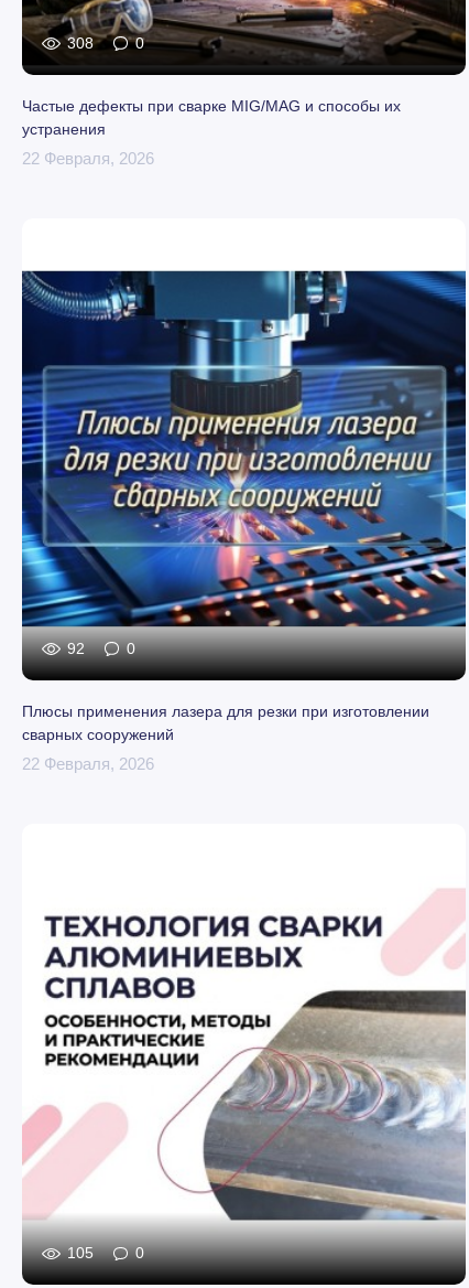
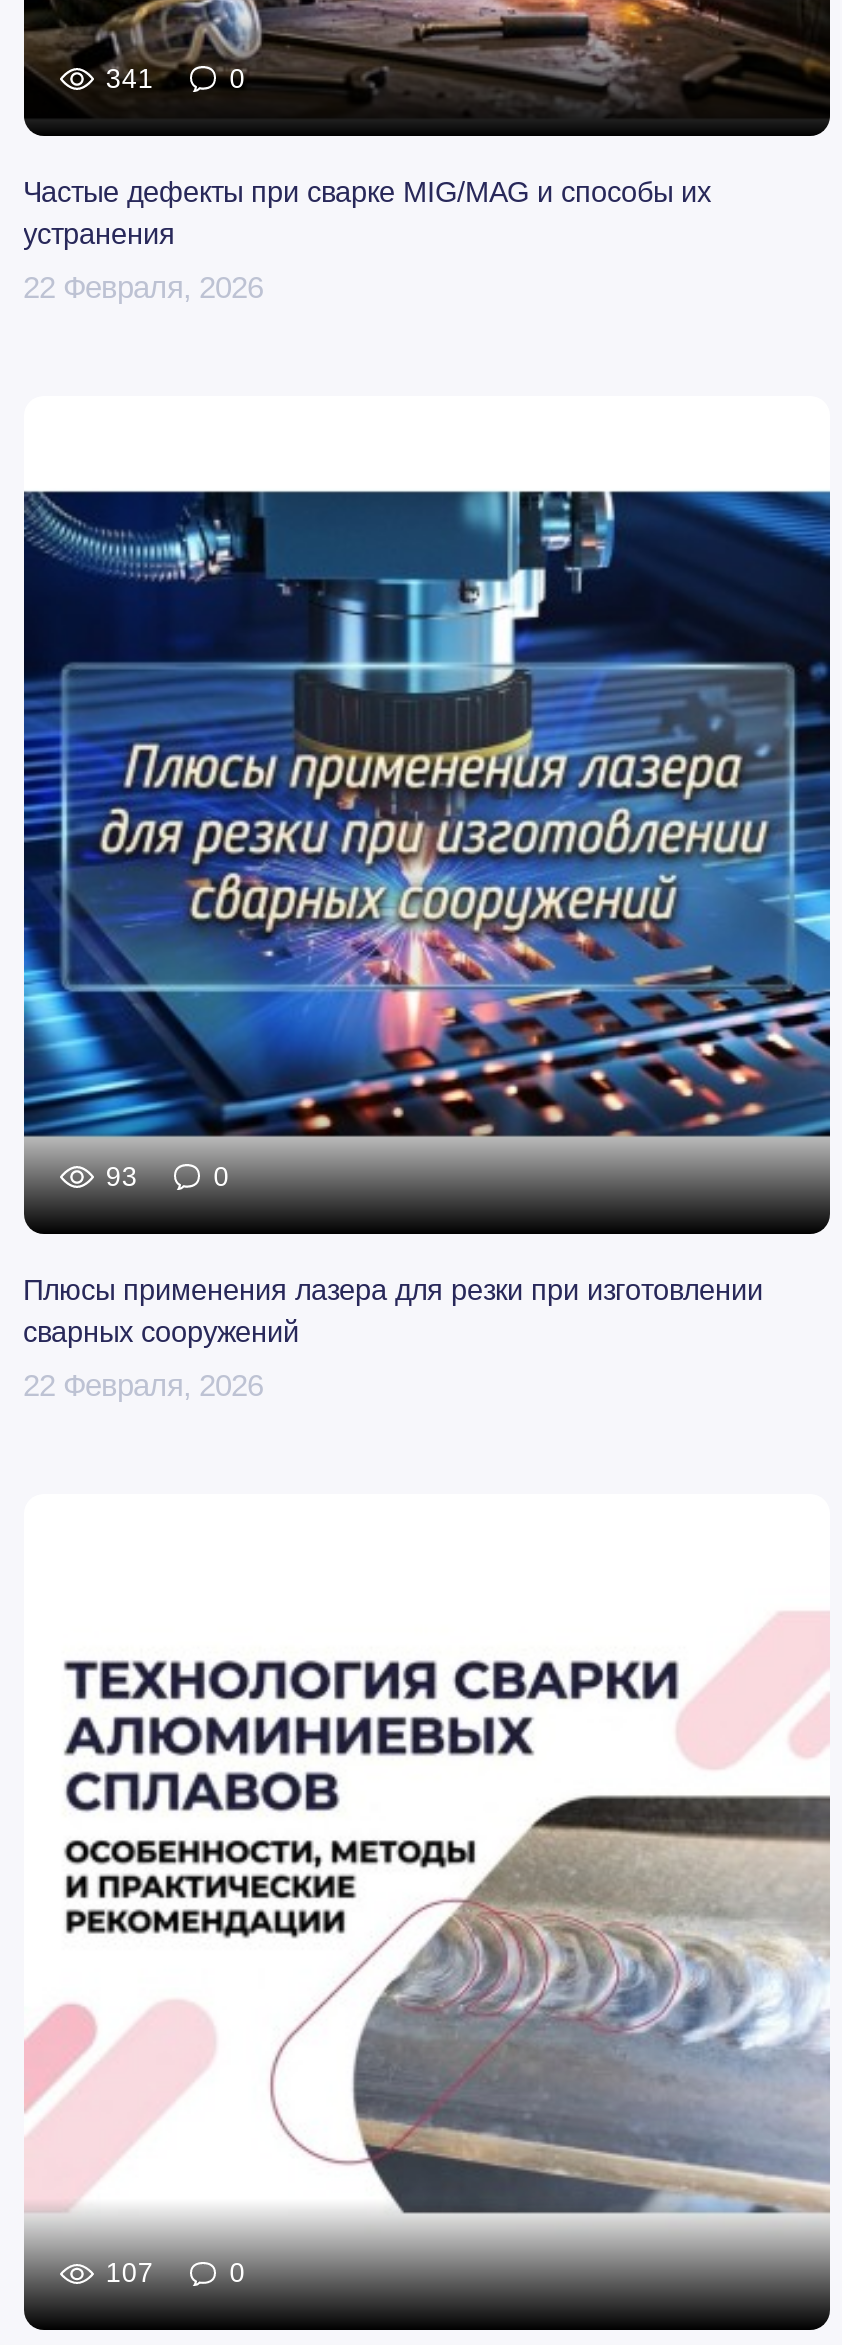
- 308
+ 341

- 92
+ 93

- 105
+ 107
